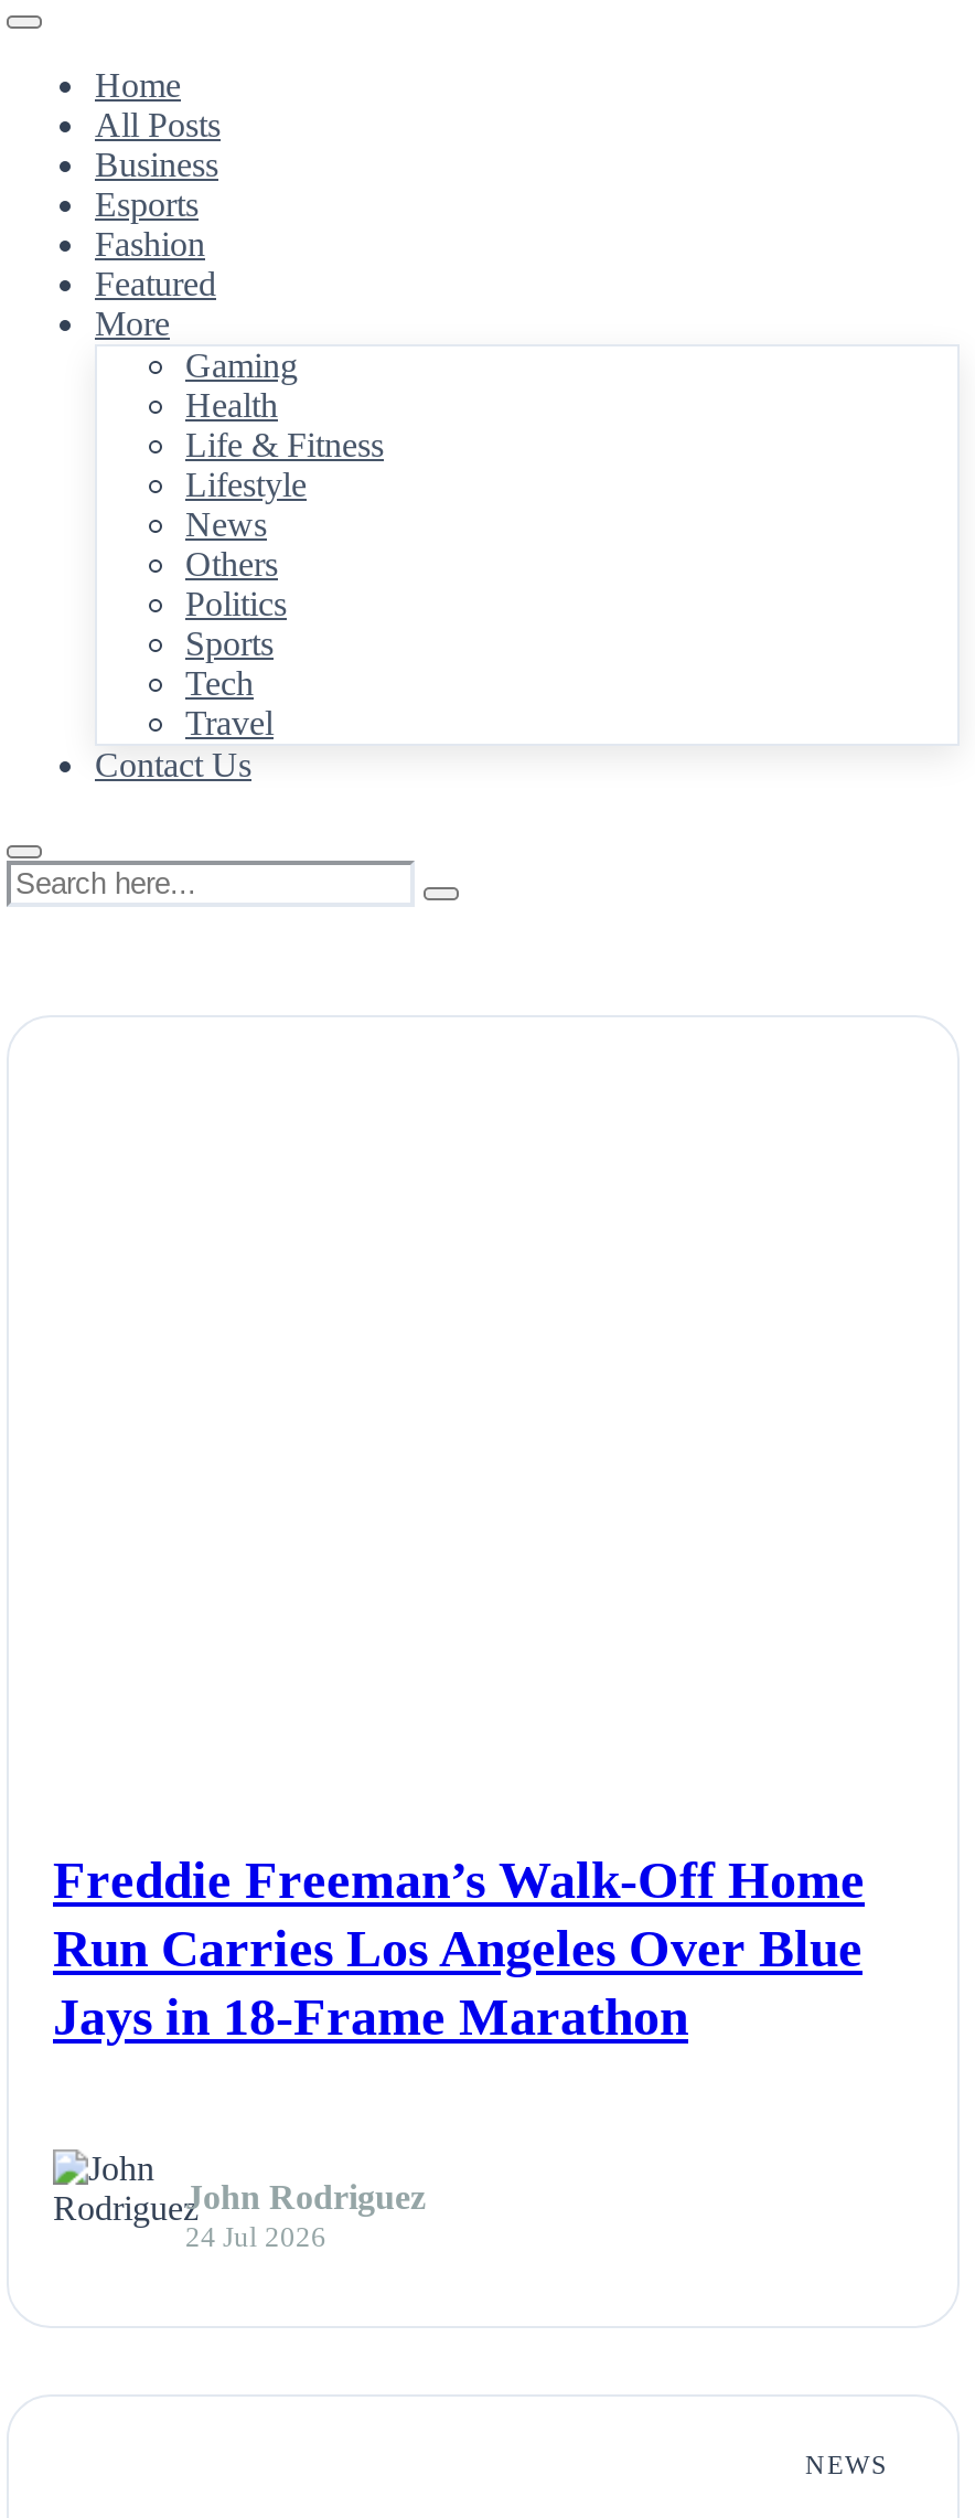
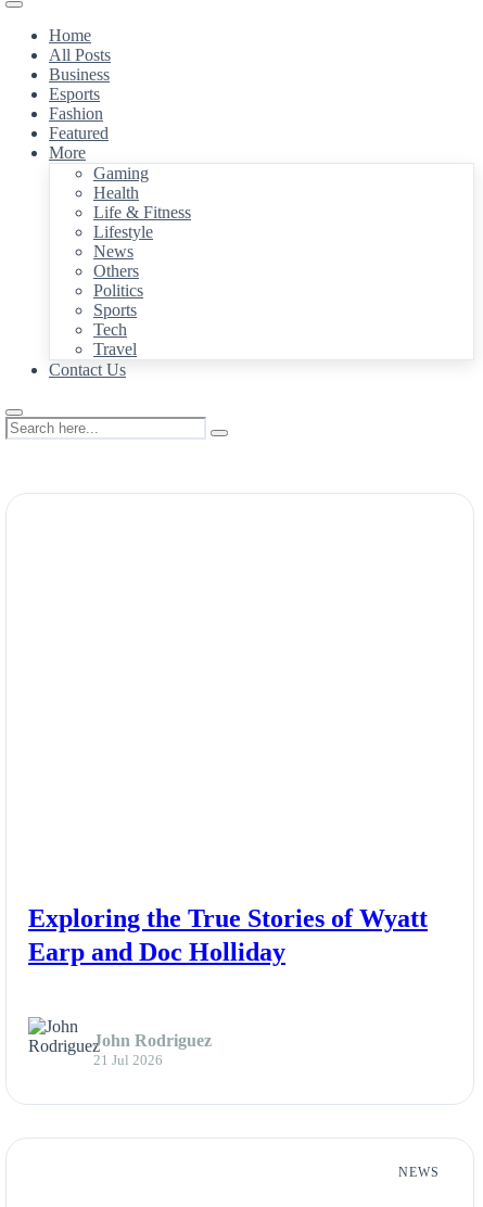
- Freddie Freeman’s Walk-Off Home
- Run Carries Los Angeles Over Blue
- Jays in 18-Frame Marathon
+ Exploring the True Stories of Wyatt
+ Earp and Doc Holliday

- 24 Jul 2026
+ 21 Jul 2026
